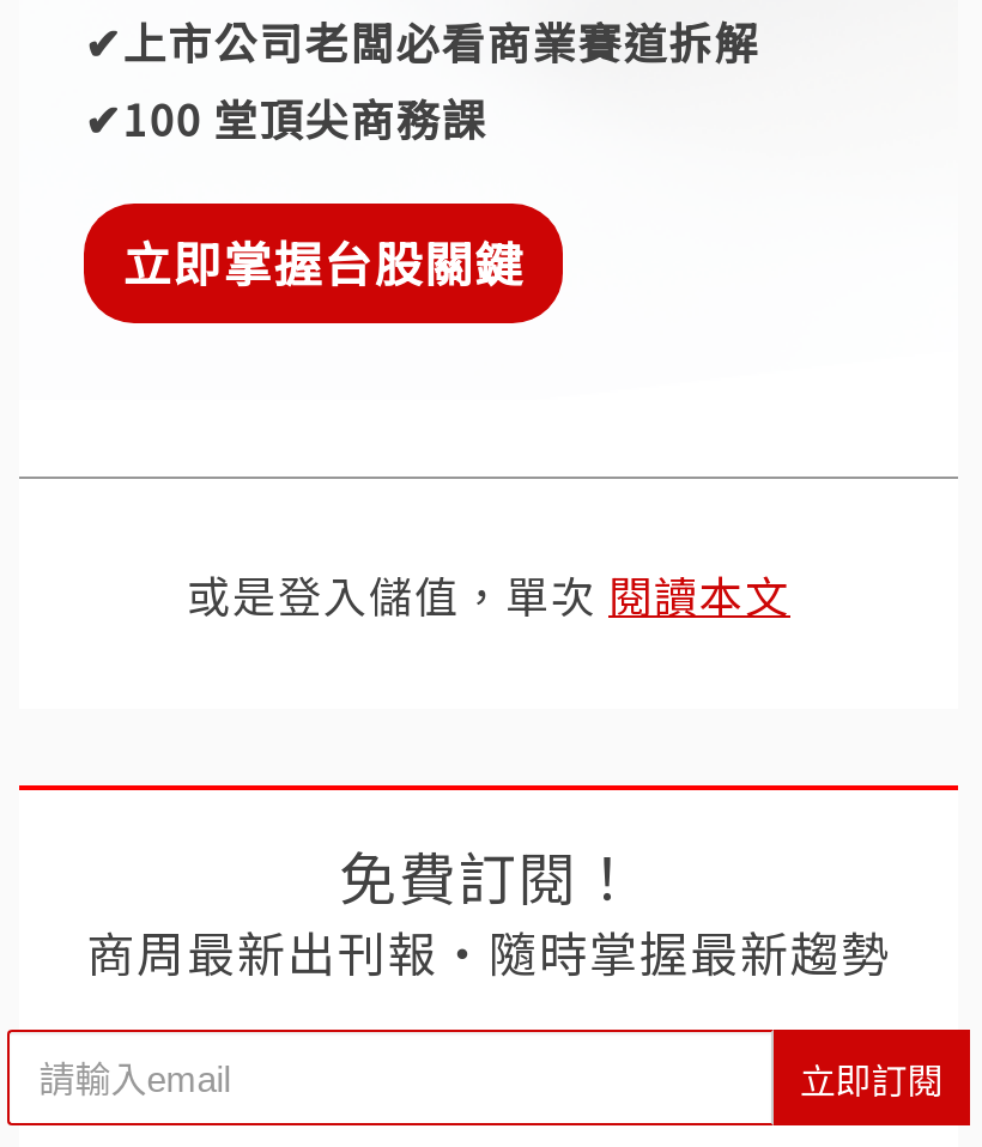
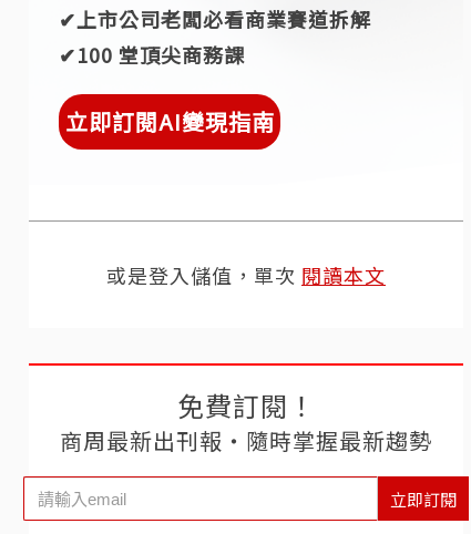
- 立即掌握台股關鍵
+ 立即訂閱AI變現指南
